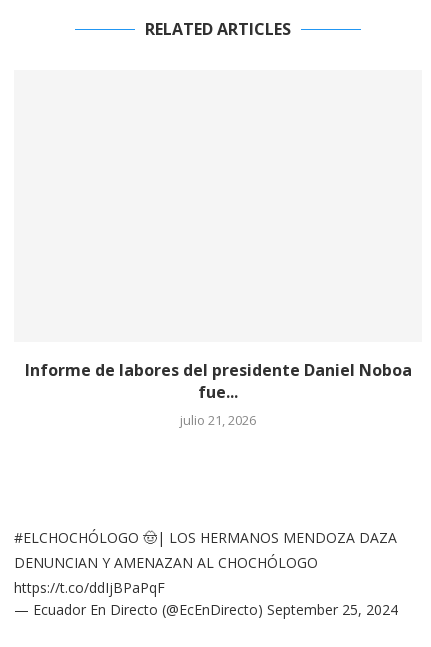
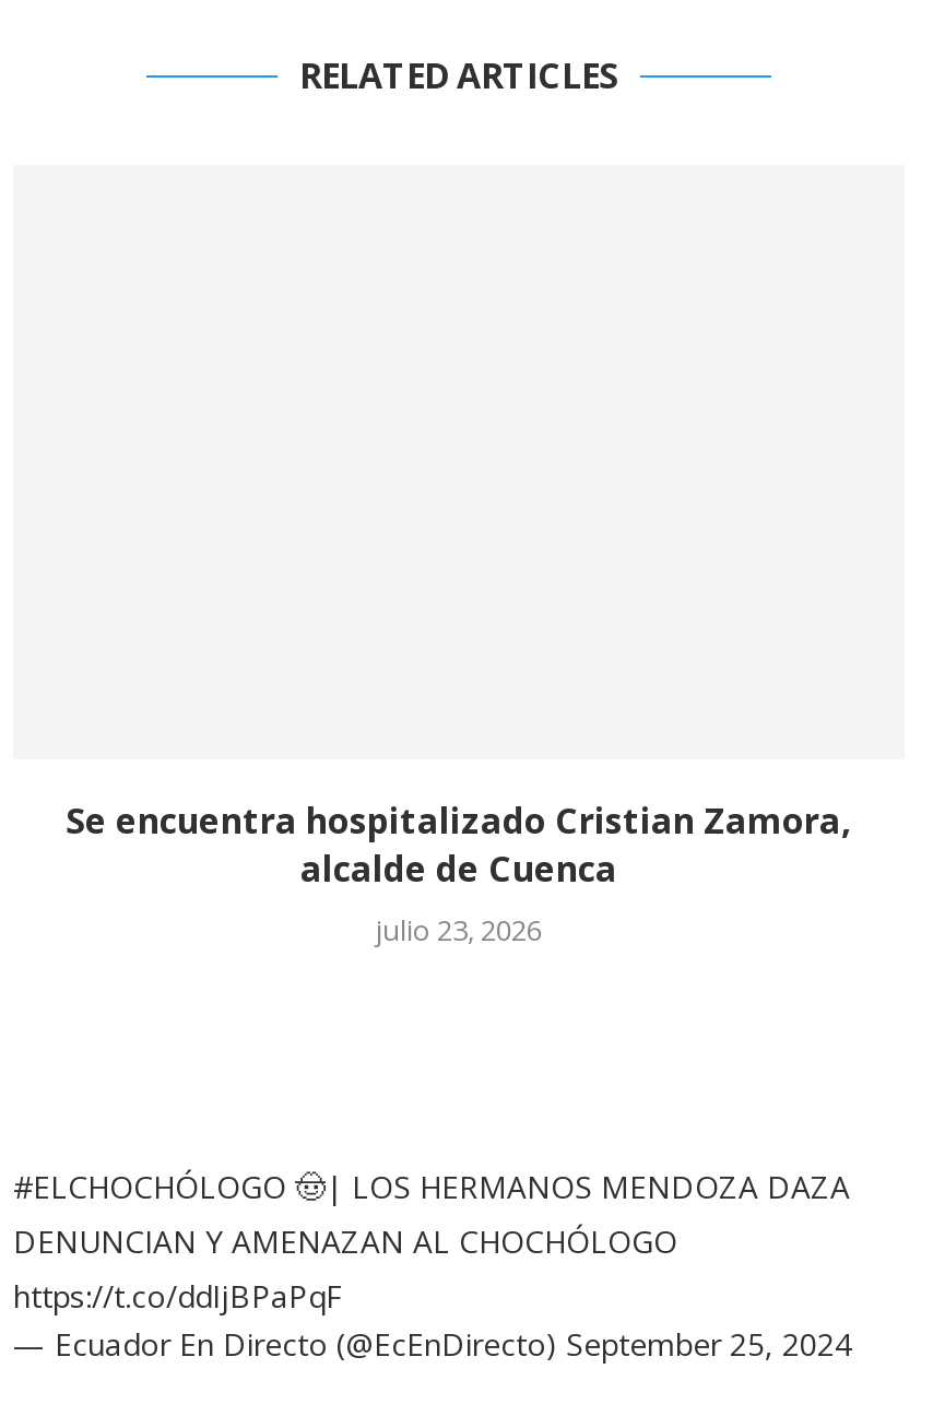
- Informe de labores del presidente Daniel Noboa
- fue...
- julio 21, 2026
+ Se encuentra hospitalizado Cristian Zamora,
+ alcalde de Cuenca
+ julio 23, 2026
